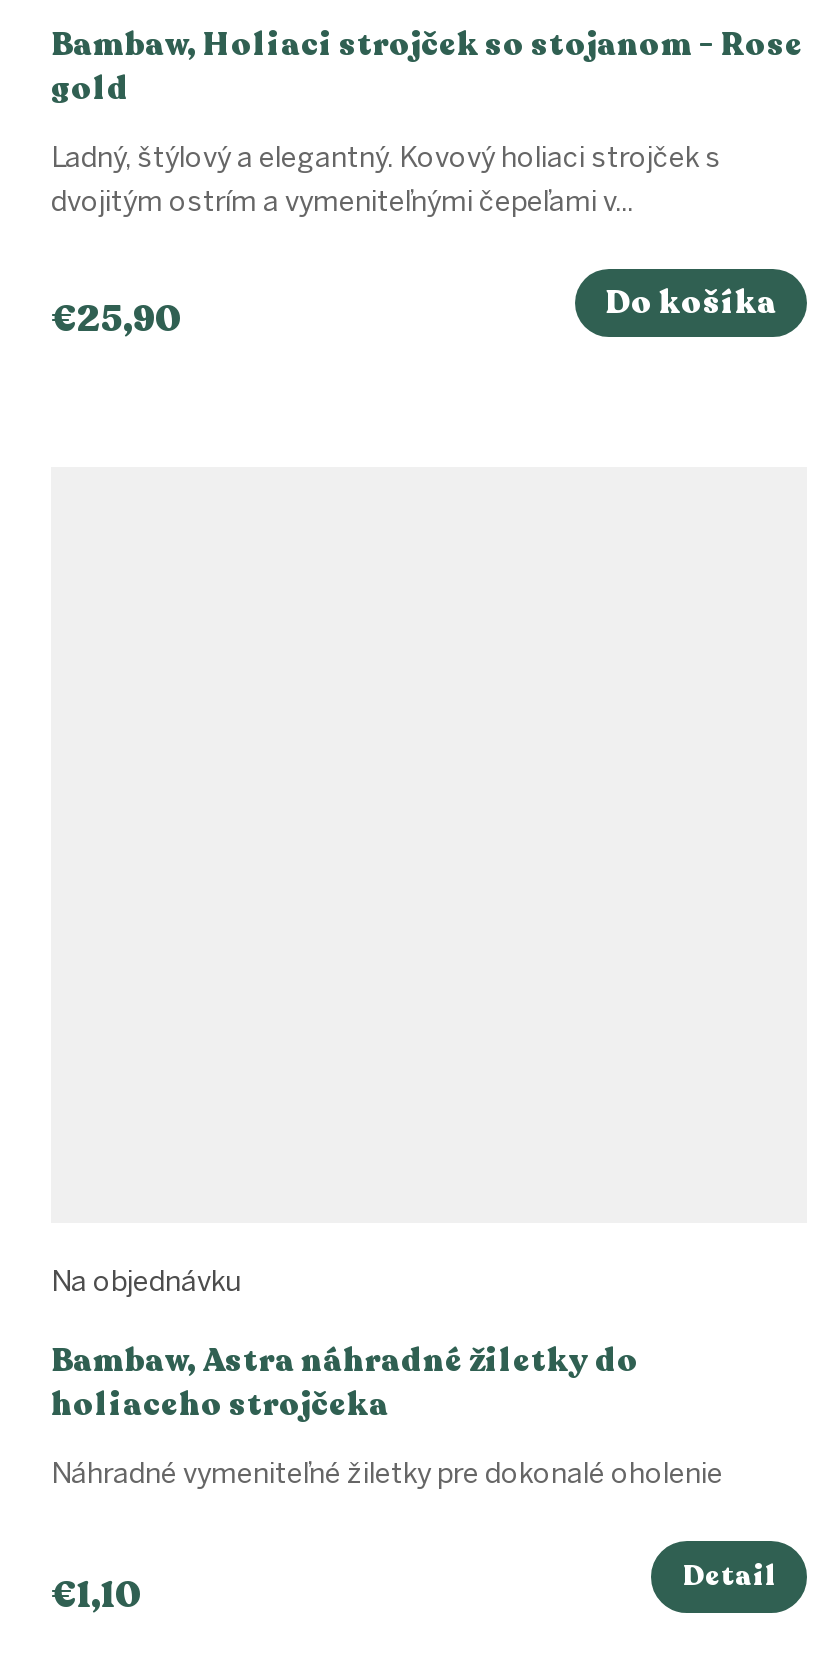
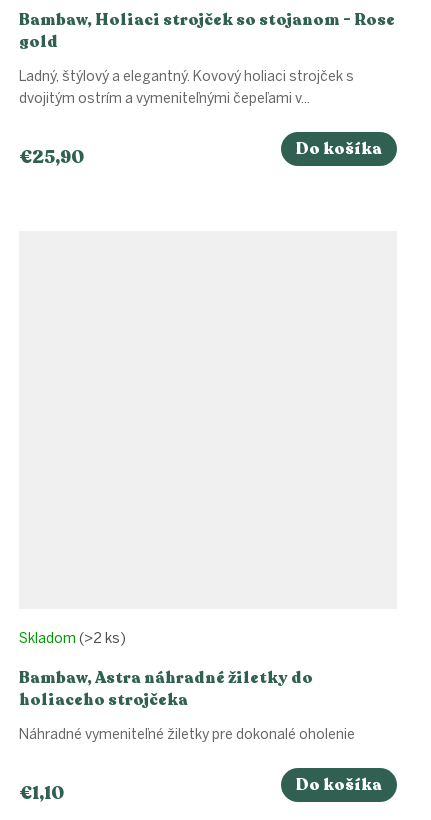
- Na objednávku
+ Skladom (>2 ks)

- Detail
+ Do košíka
